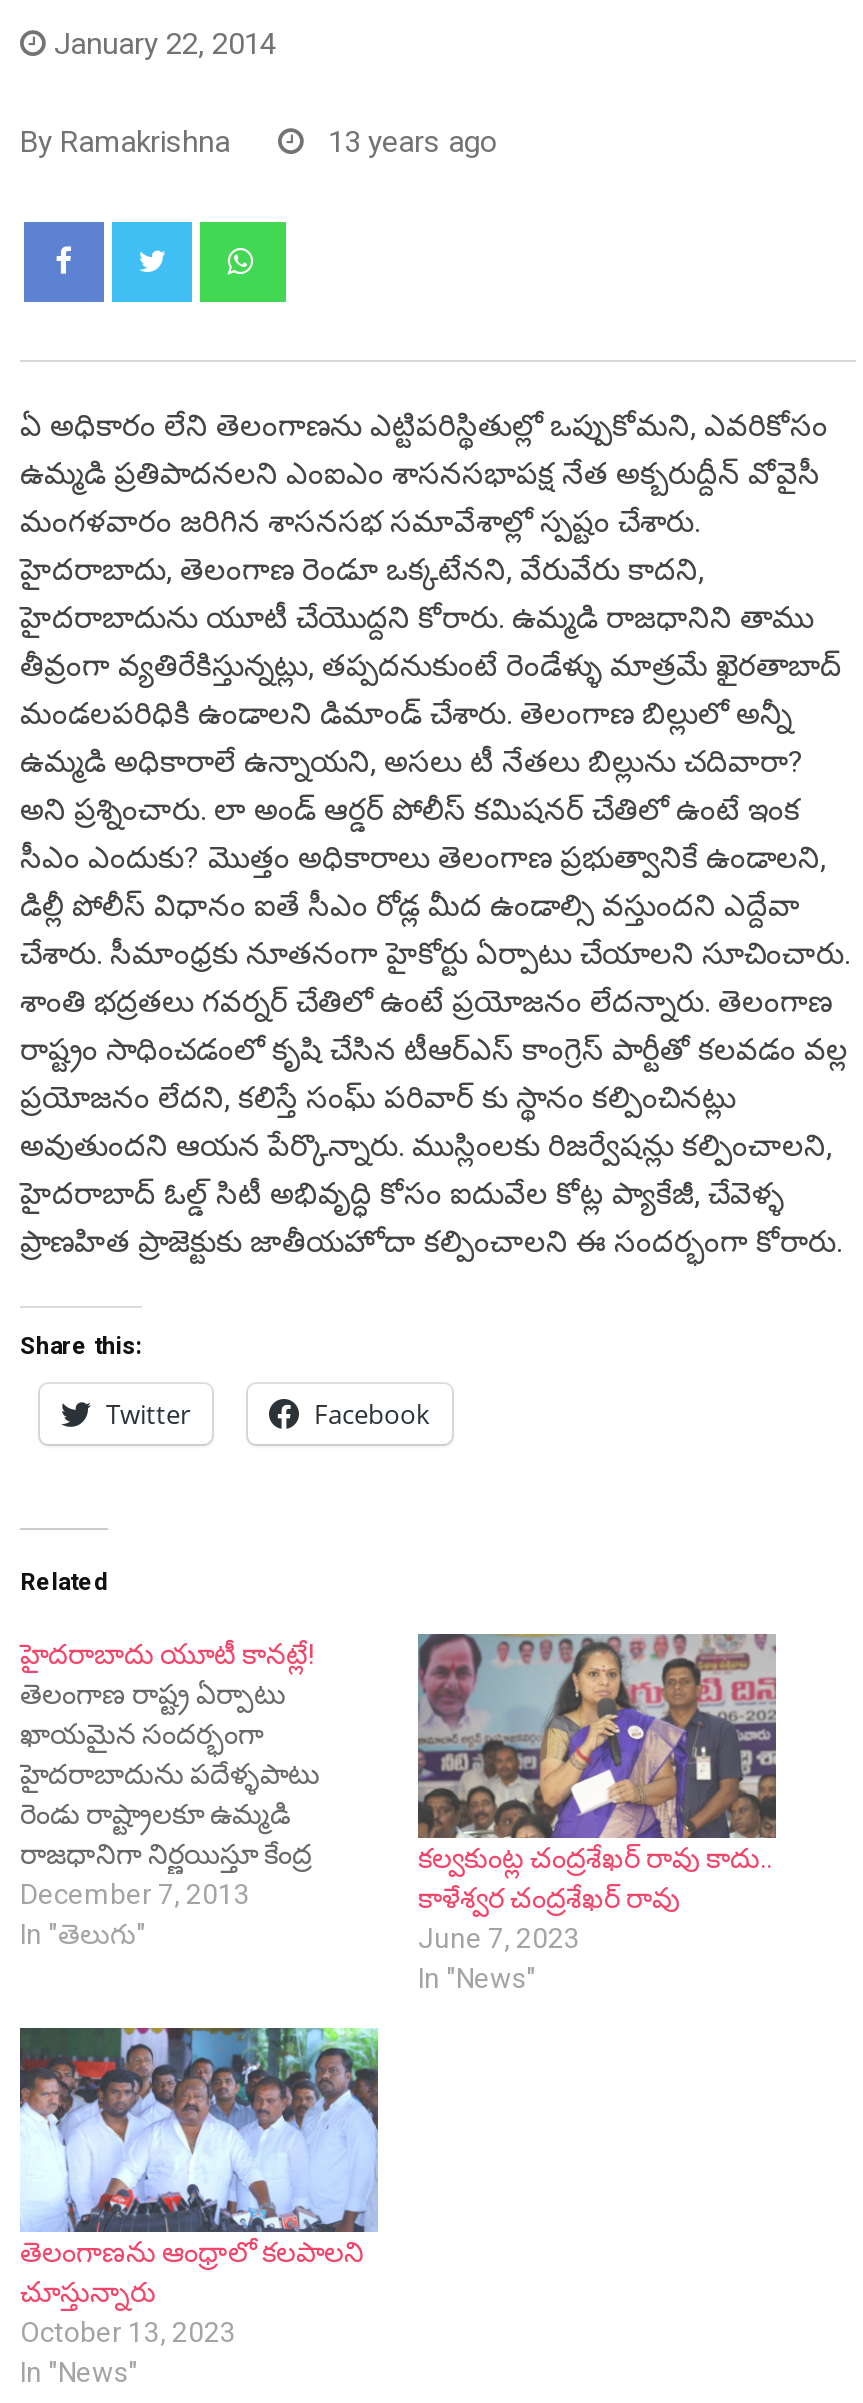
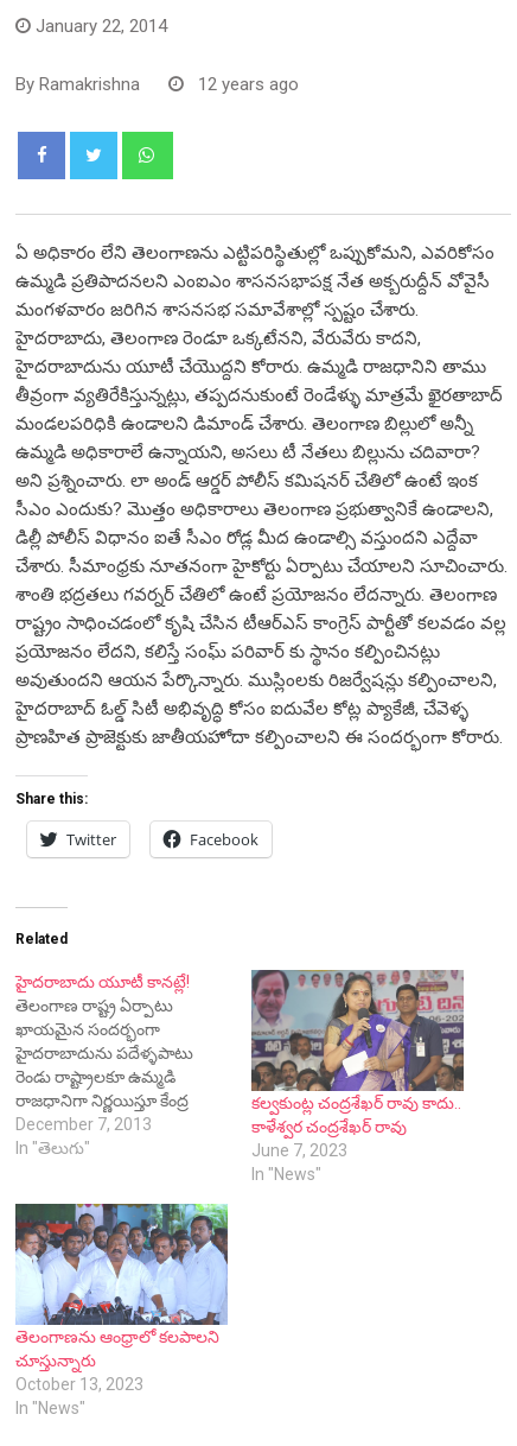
- 13 years ago
+ 12 years ago
